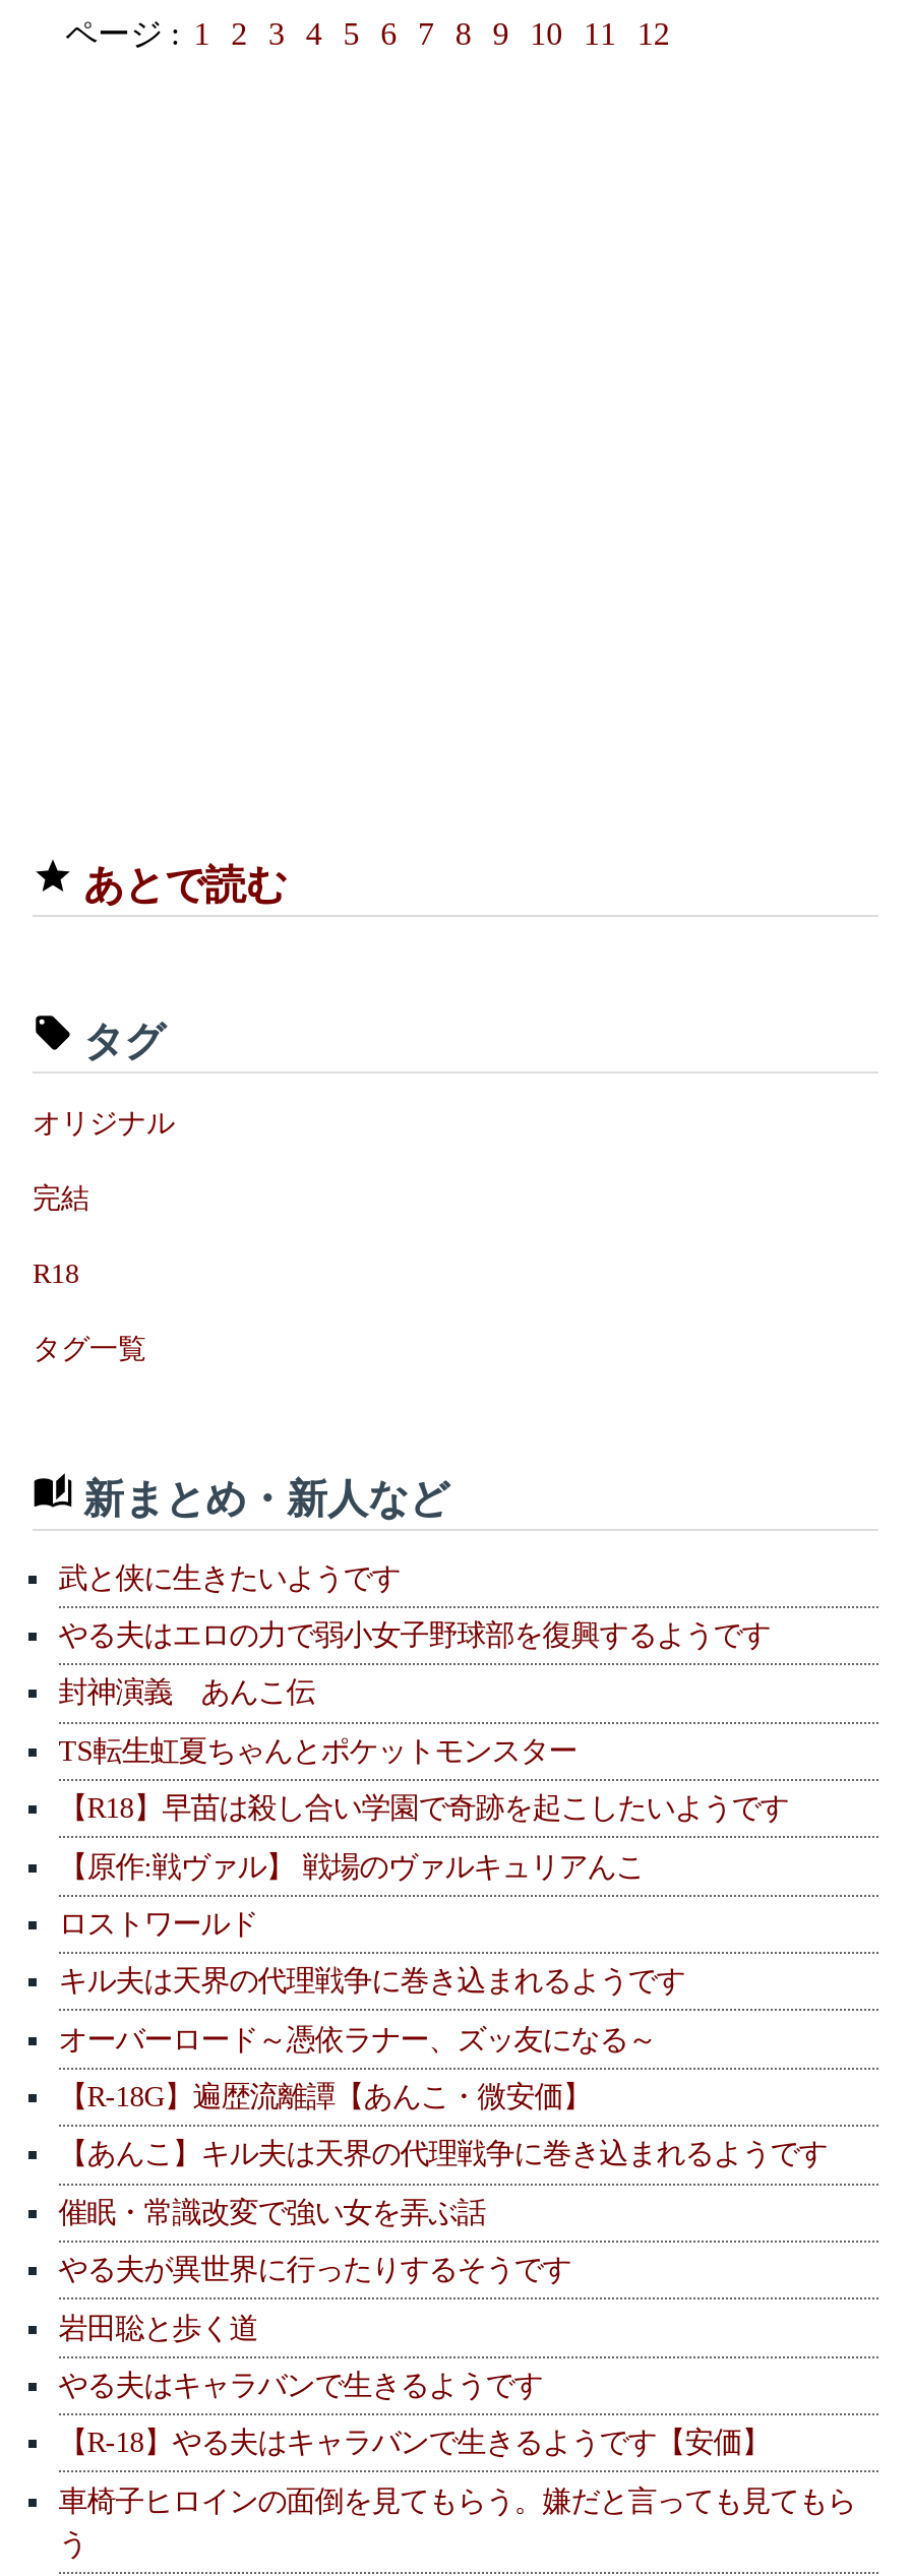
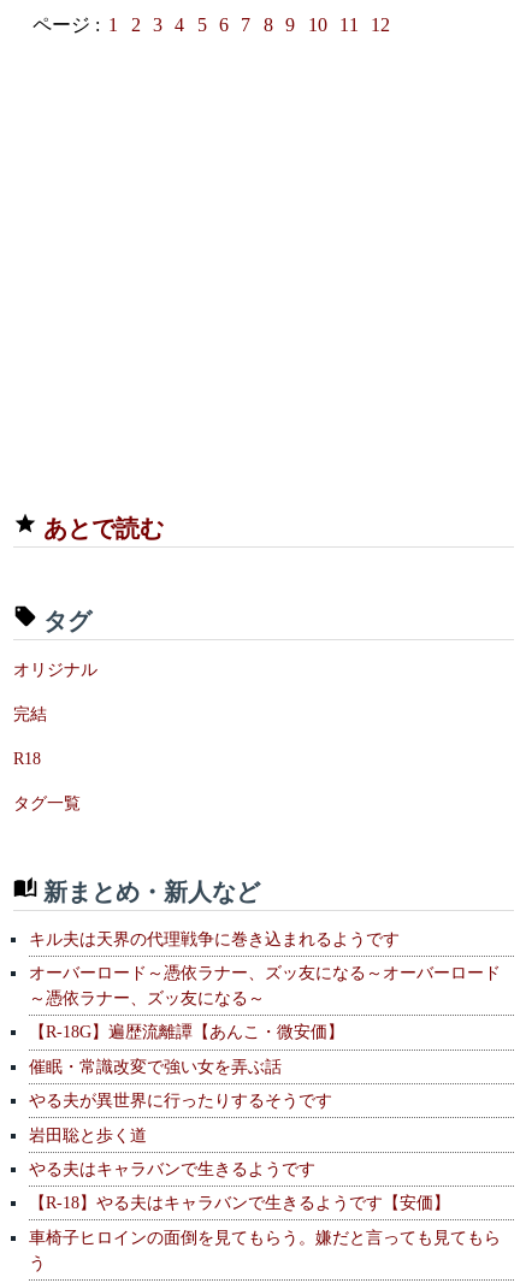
- 武と侠に生きたいようです
- やる夫はエロの力で弱小女子野球部を復興するようです
- 封神演義 あんこ伝
- TS転生虹夏ちゃんとポケットモンスター
- 【R18】早苗は殺し合い学園で奇跡を起こしたいようです
- 【原作:戦ヴァル】 戦場のヴァルキュリアんこ
- ロストワールド

- オーバーロード～憑依ラナー、ズッ友になる～
+ オーバーロード～憑依ラナー、ズッ友になる～オーバーロード
+ ～憑依ラナー、ズッ友になる～

- 【あんこ】キル夫は天界の代理戦争に巻き込まれるようです
